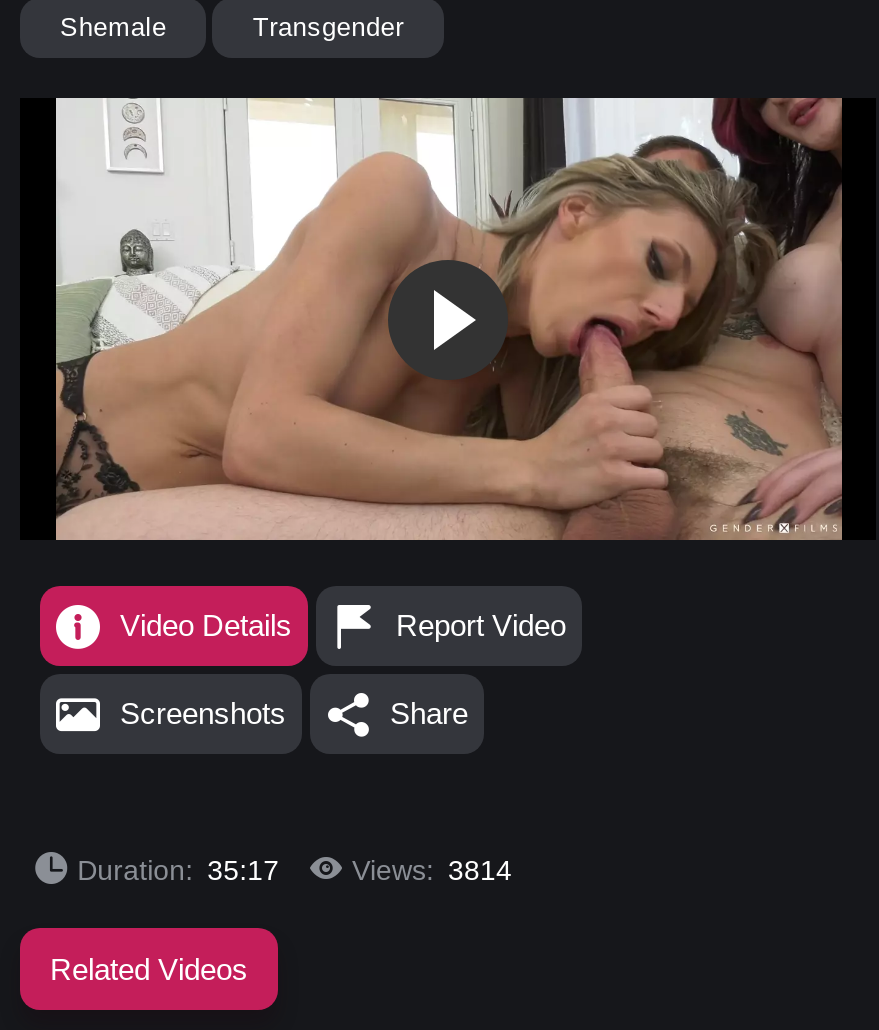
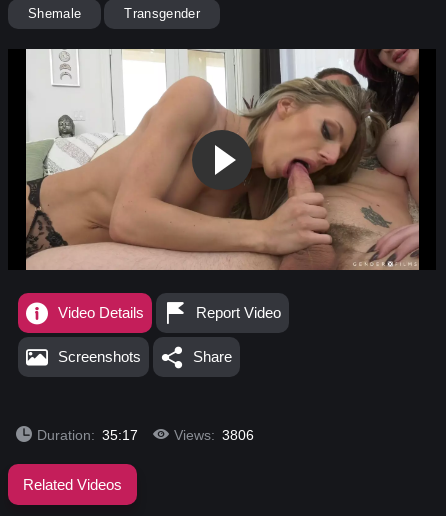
- Views: 3814
+ Views: 3806
